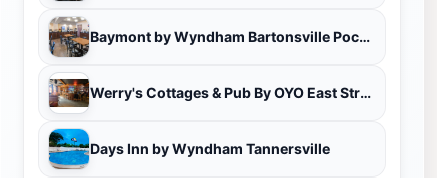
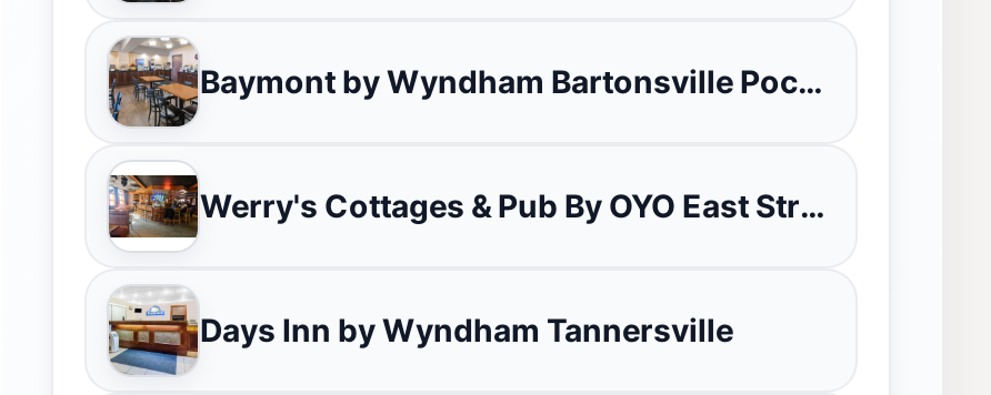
- [image]
+ [image]
